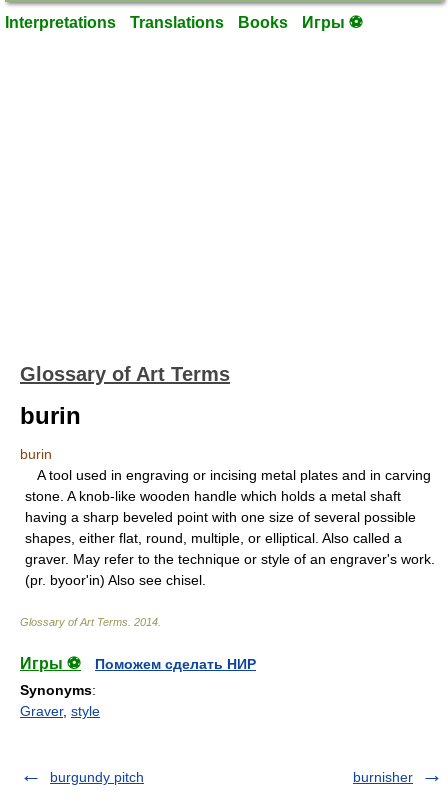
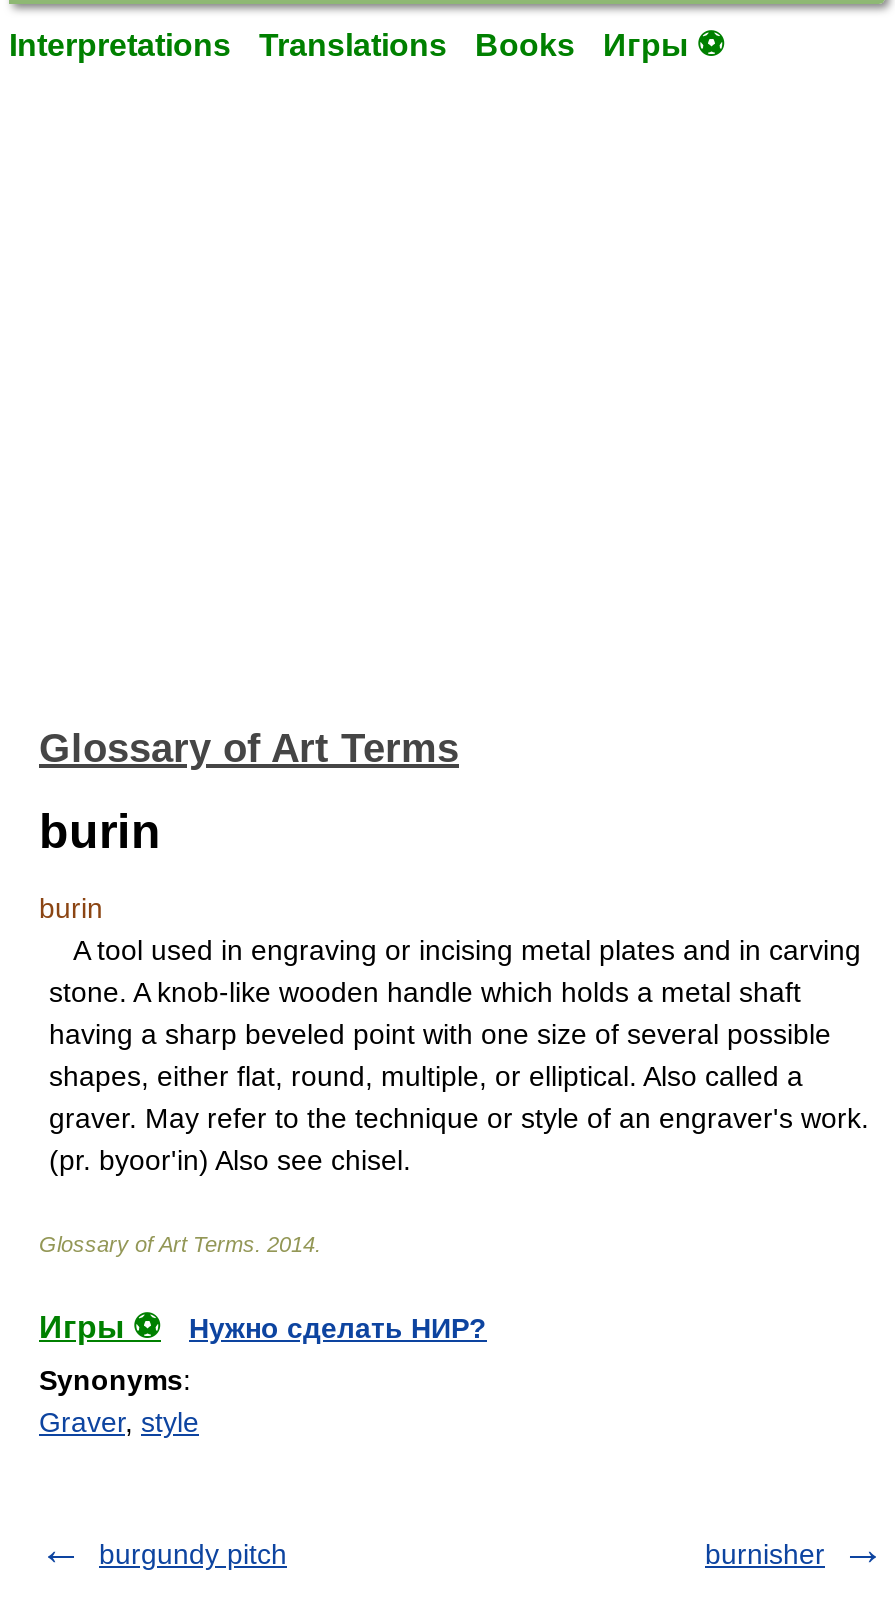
- Поможем сделать НИР
+ Нужно сделать НИР?
